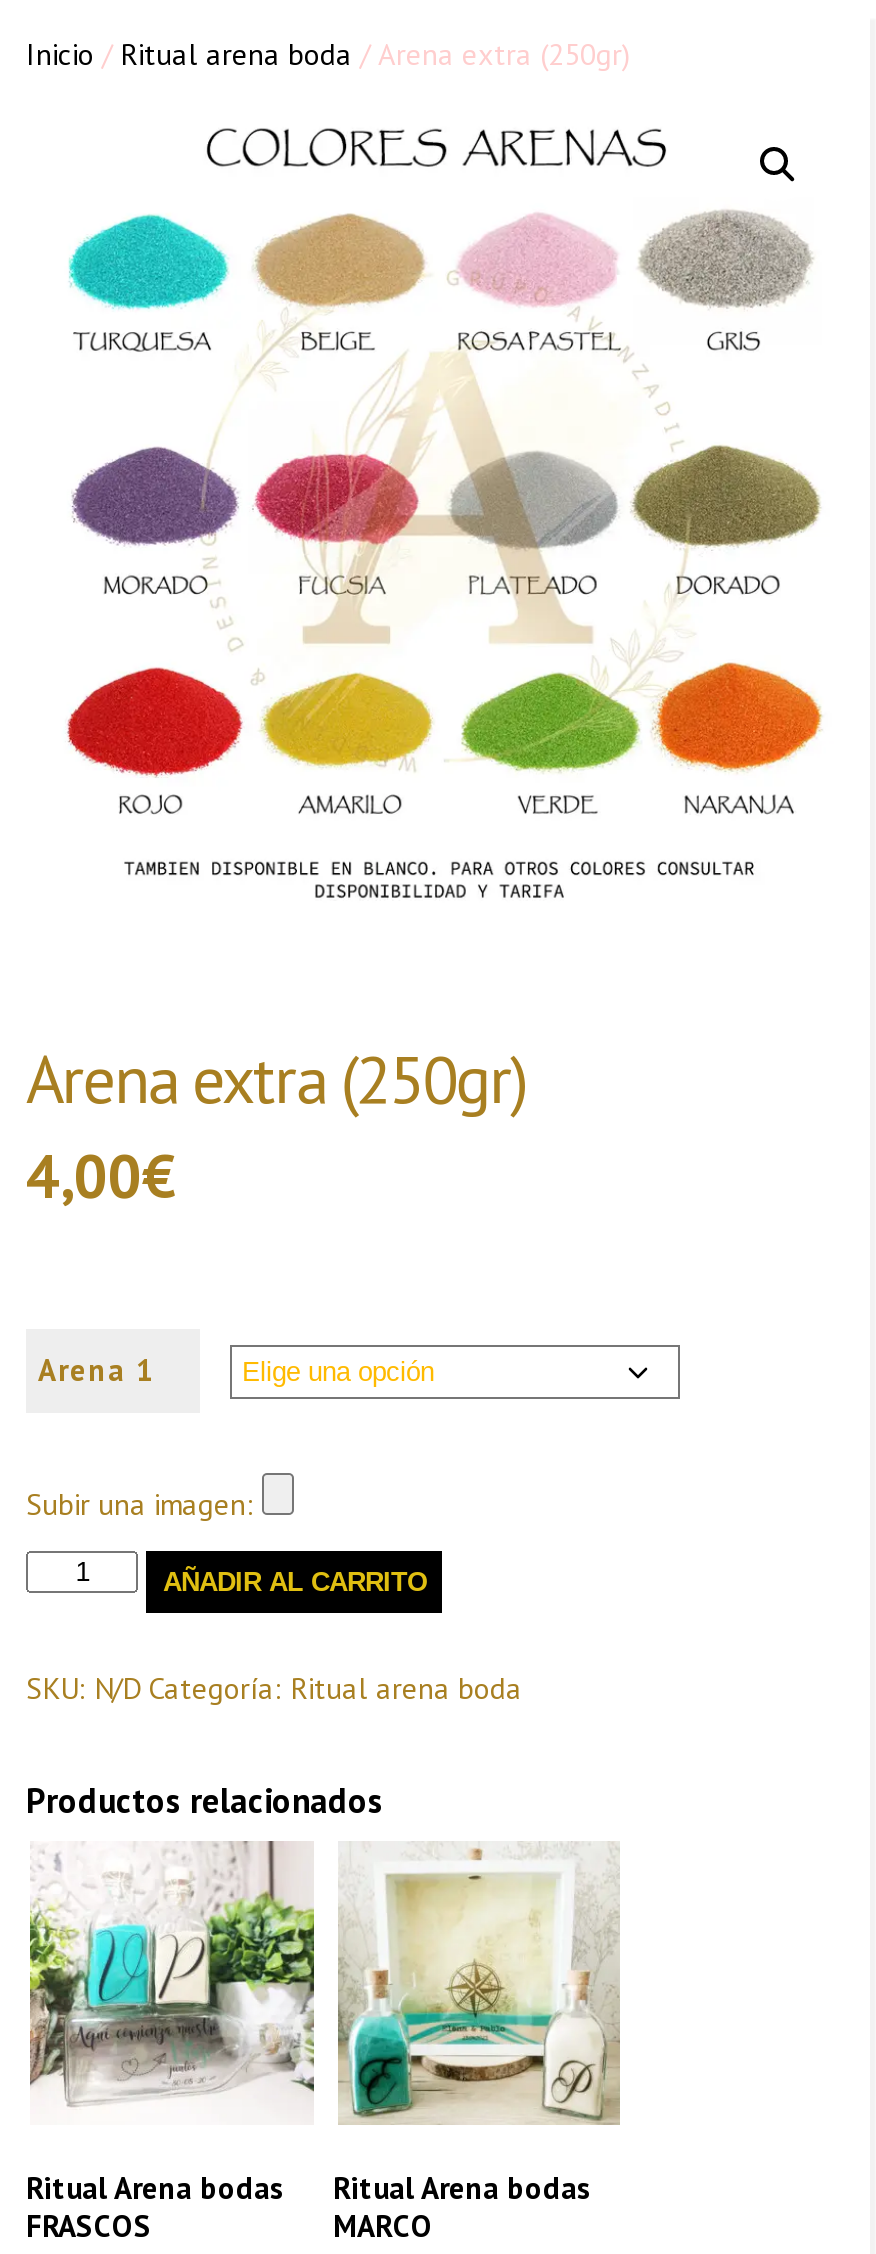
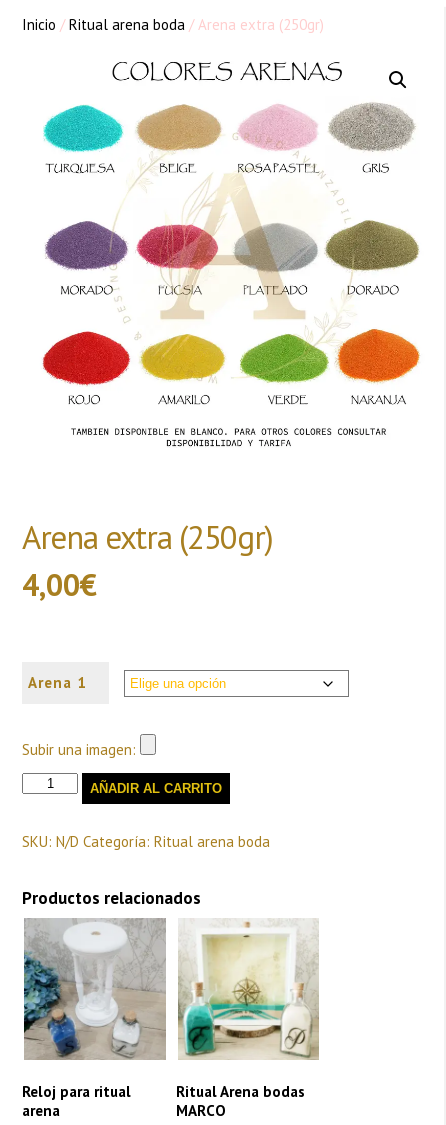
- [image]
- Ritual Arena bodas
- FRASCOS
+ [image]
+ Reloj para ritual
+ arena
